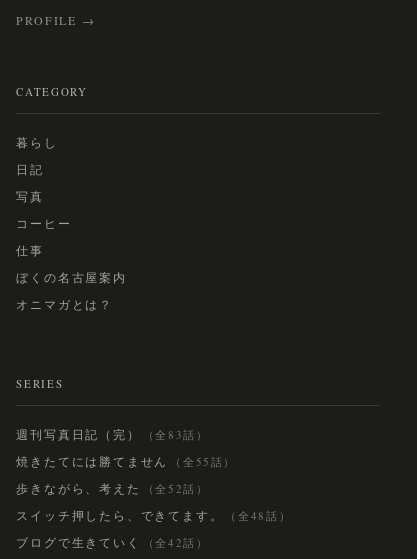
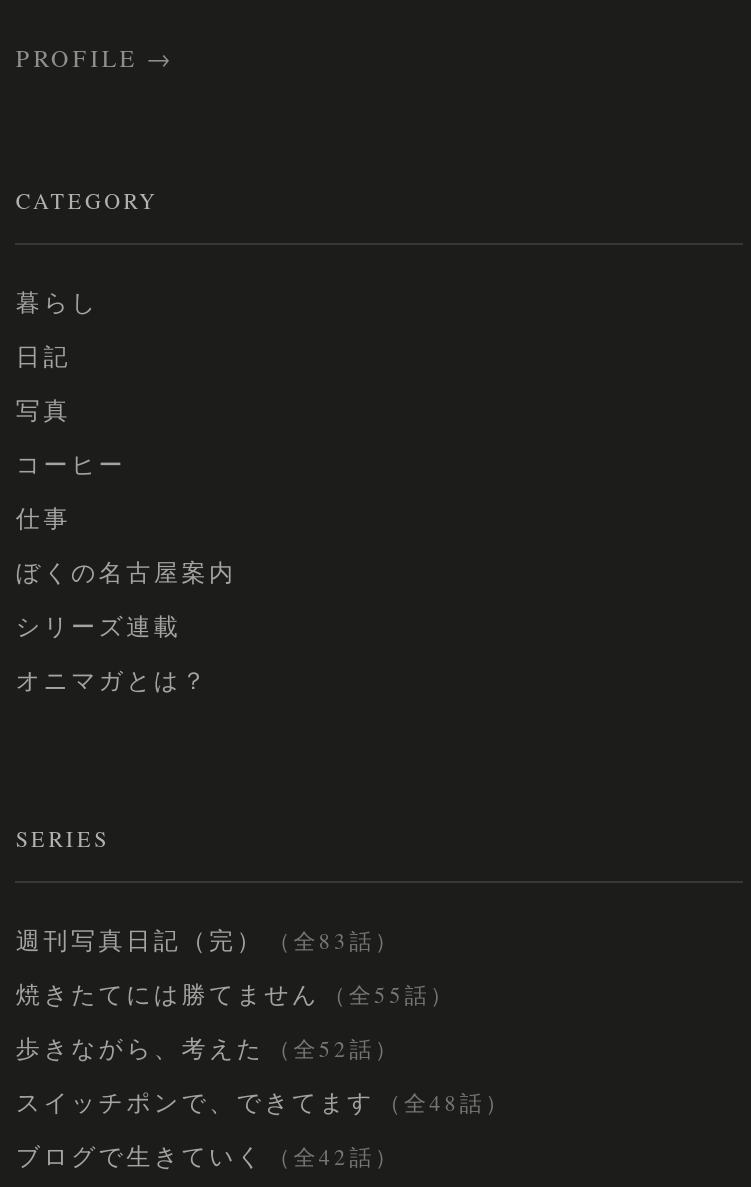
+ シリーズ連載

- スイッチ押したら、できてます。 （全48話）
+ スイッチポンで、できてます （全48話）
